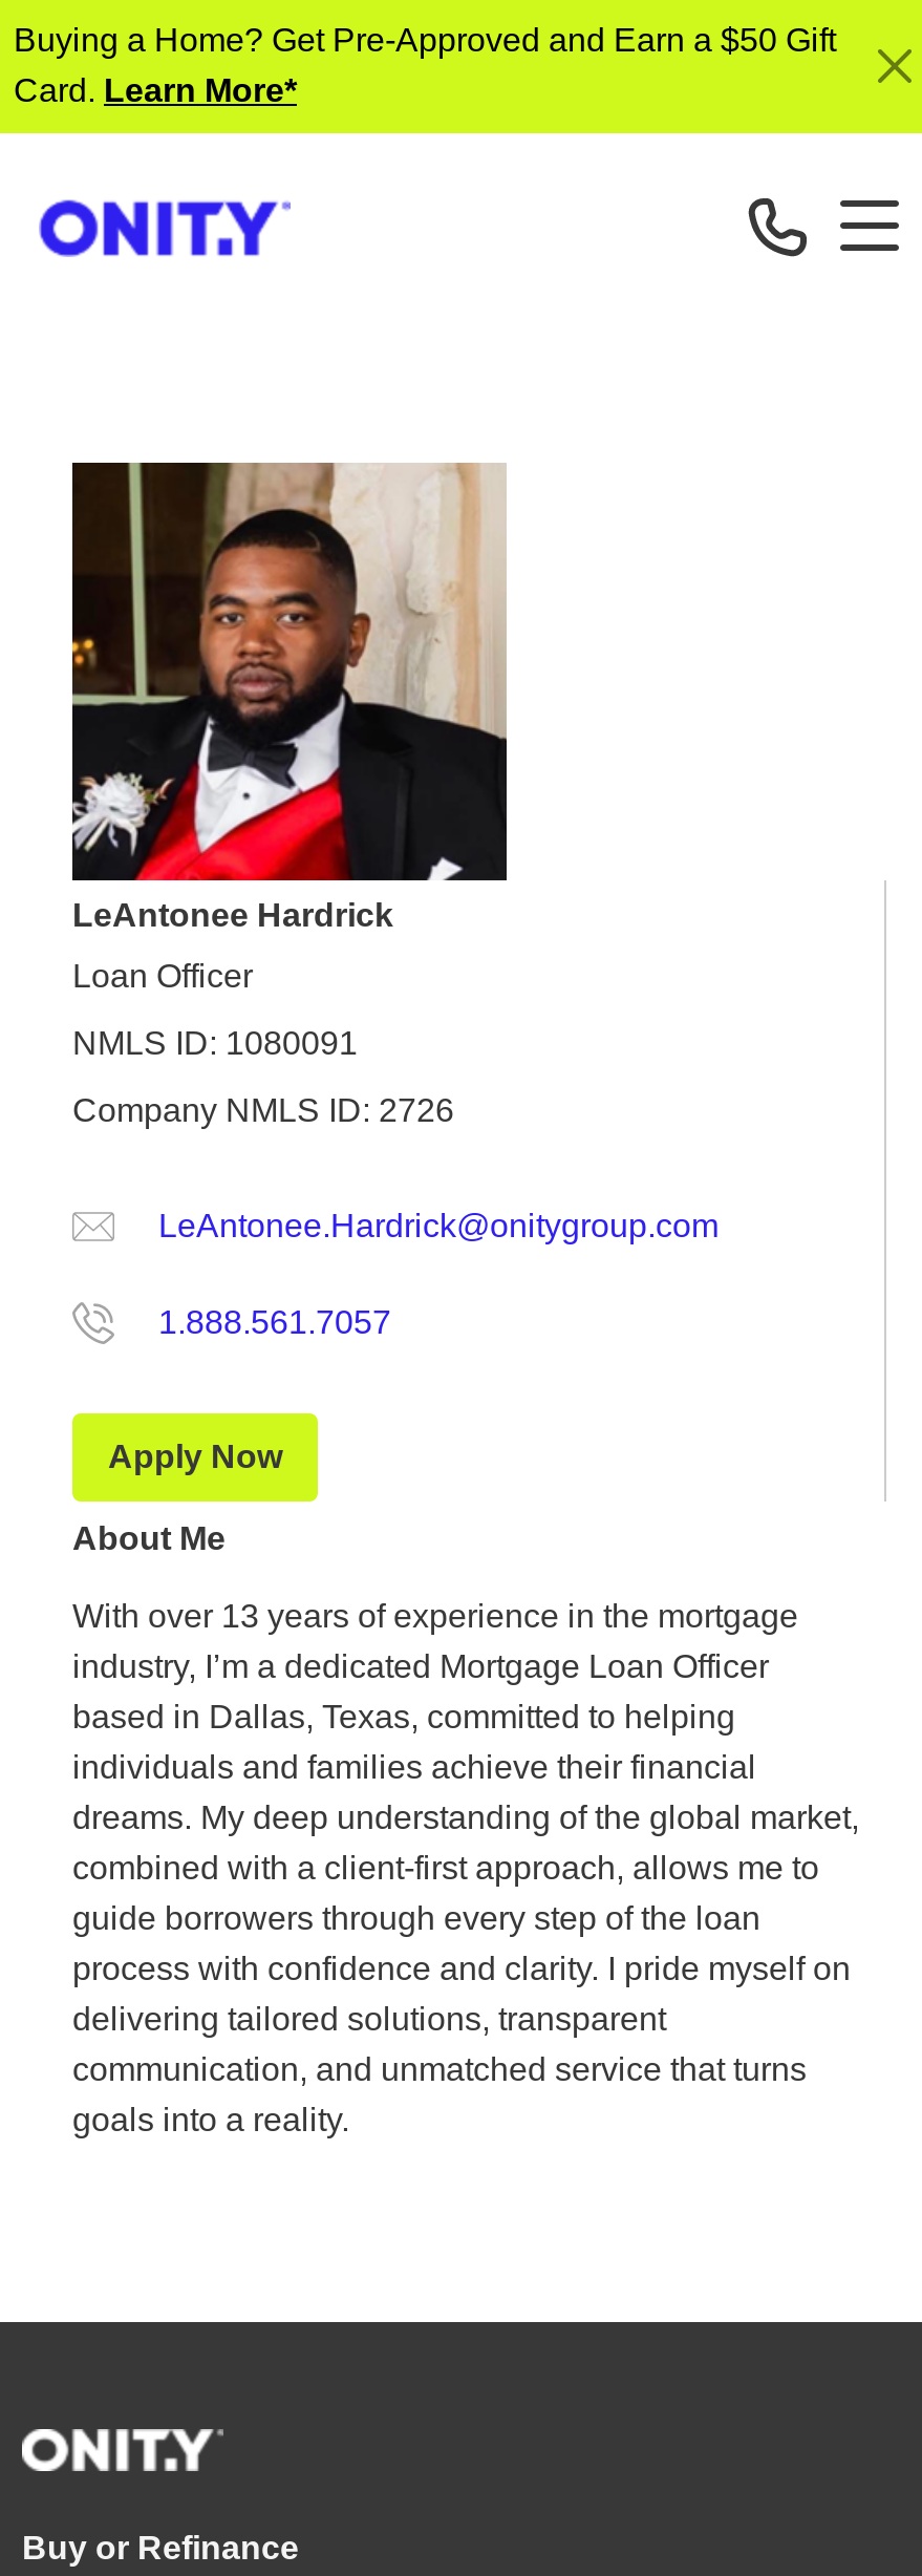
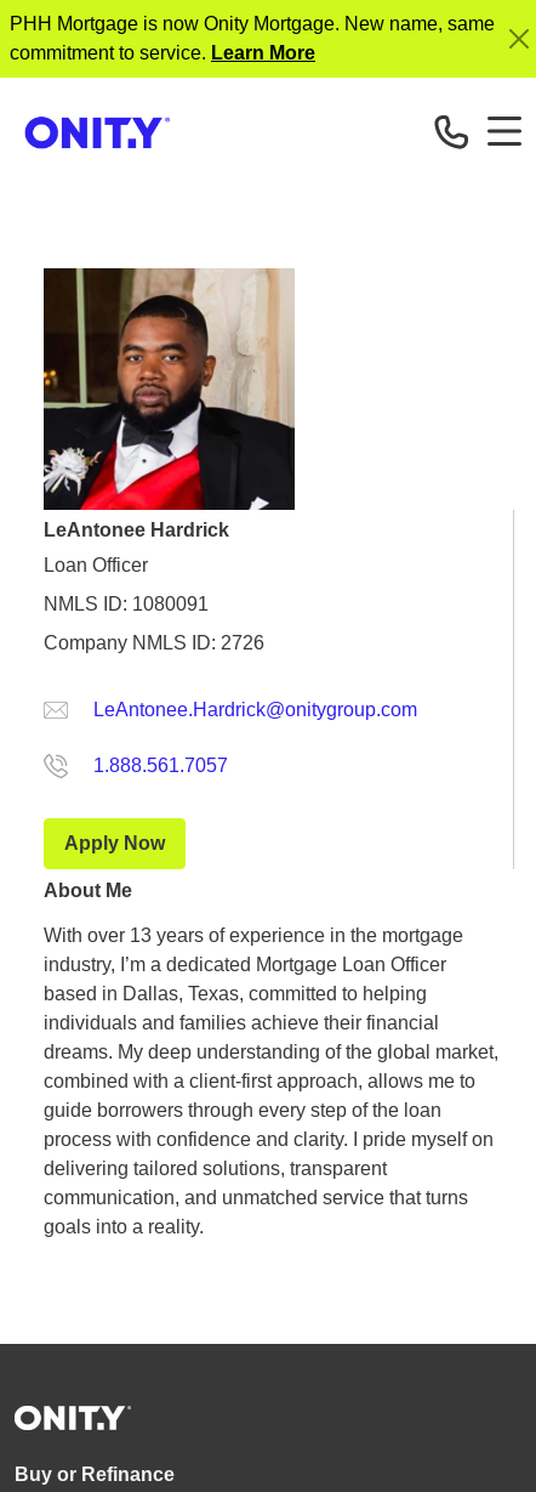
- Buying a Home? Get Pre-Approved and Earn a $50 Gift
- Card. Learn More*
+ PHH Mortgage is now Onity Mortgage. New name, same
+ commitment to service. Learn More
